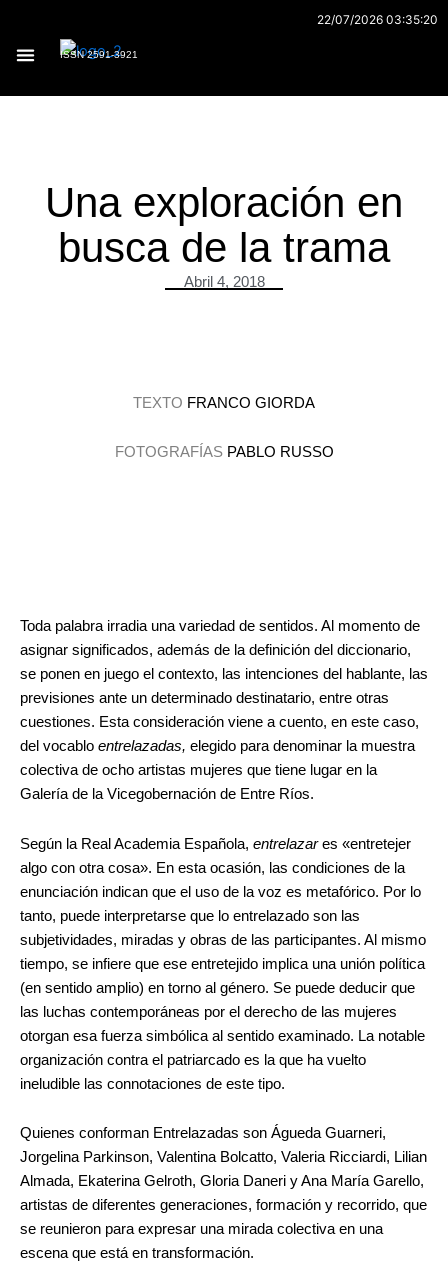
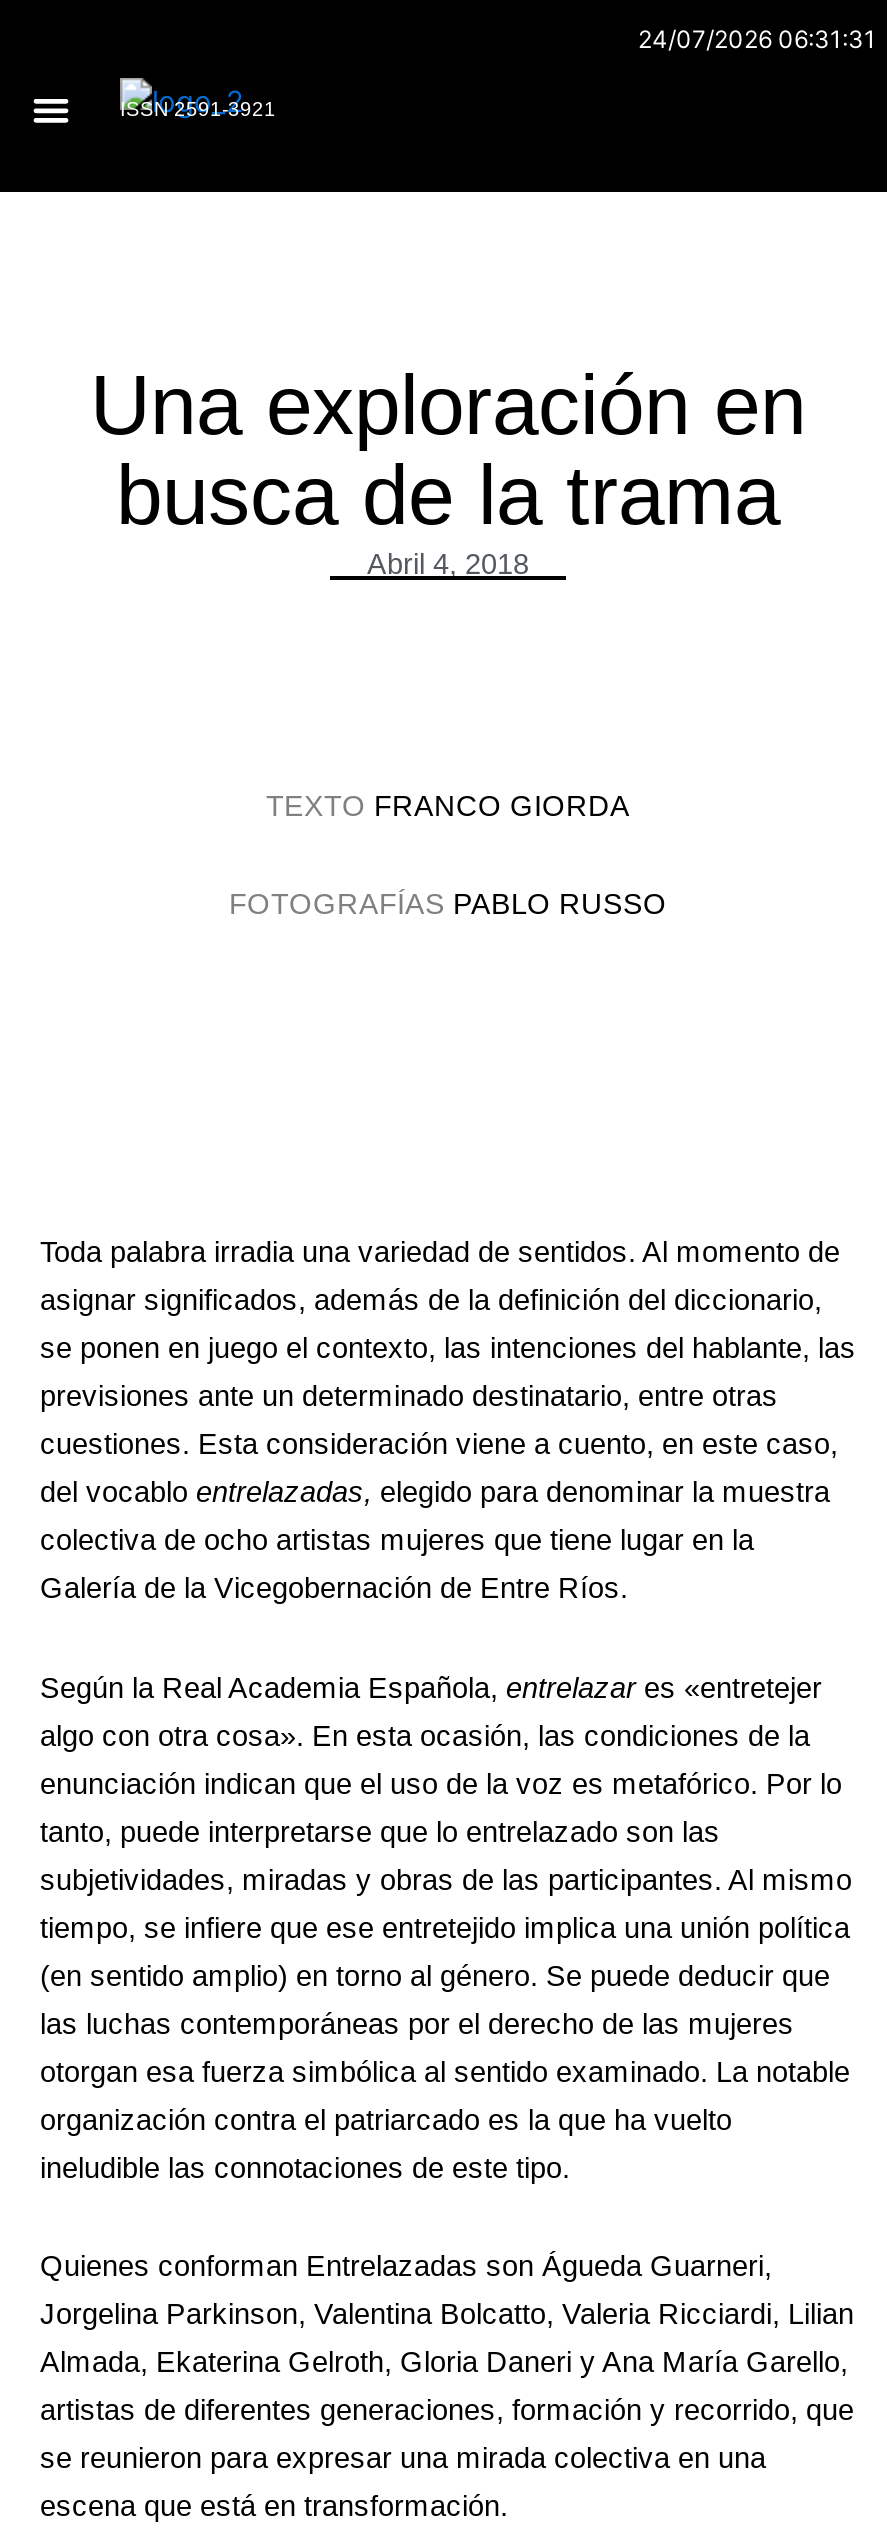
- 22/07/2026 03:35:20
+ 24/07/2026 06:31:31
